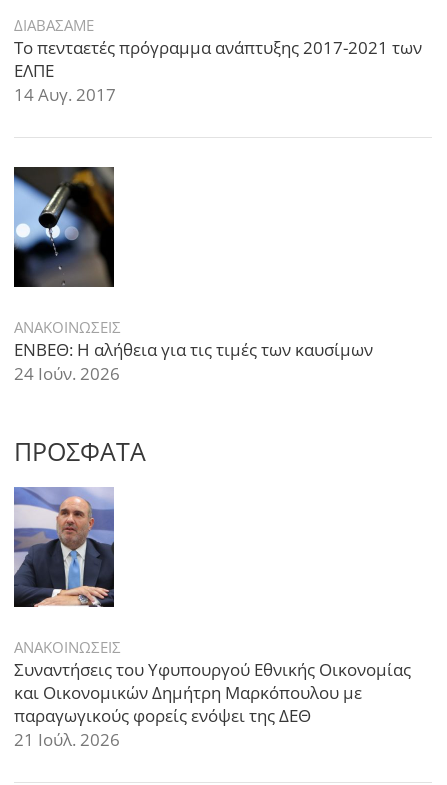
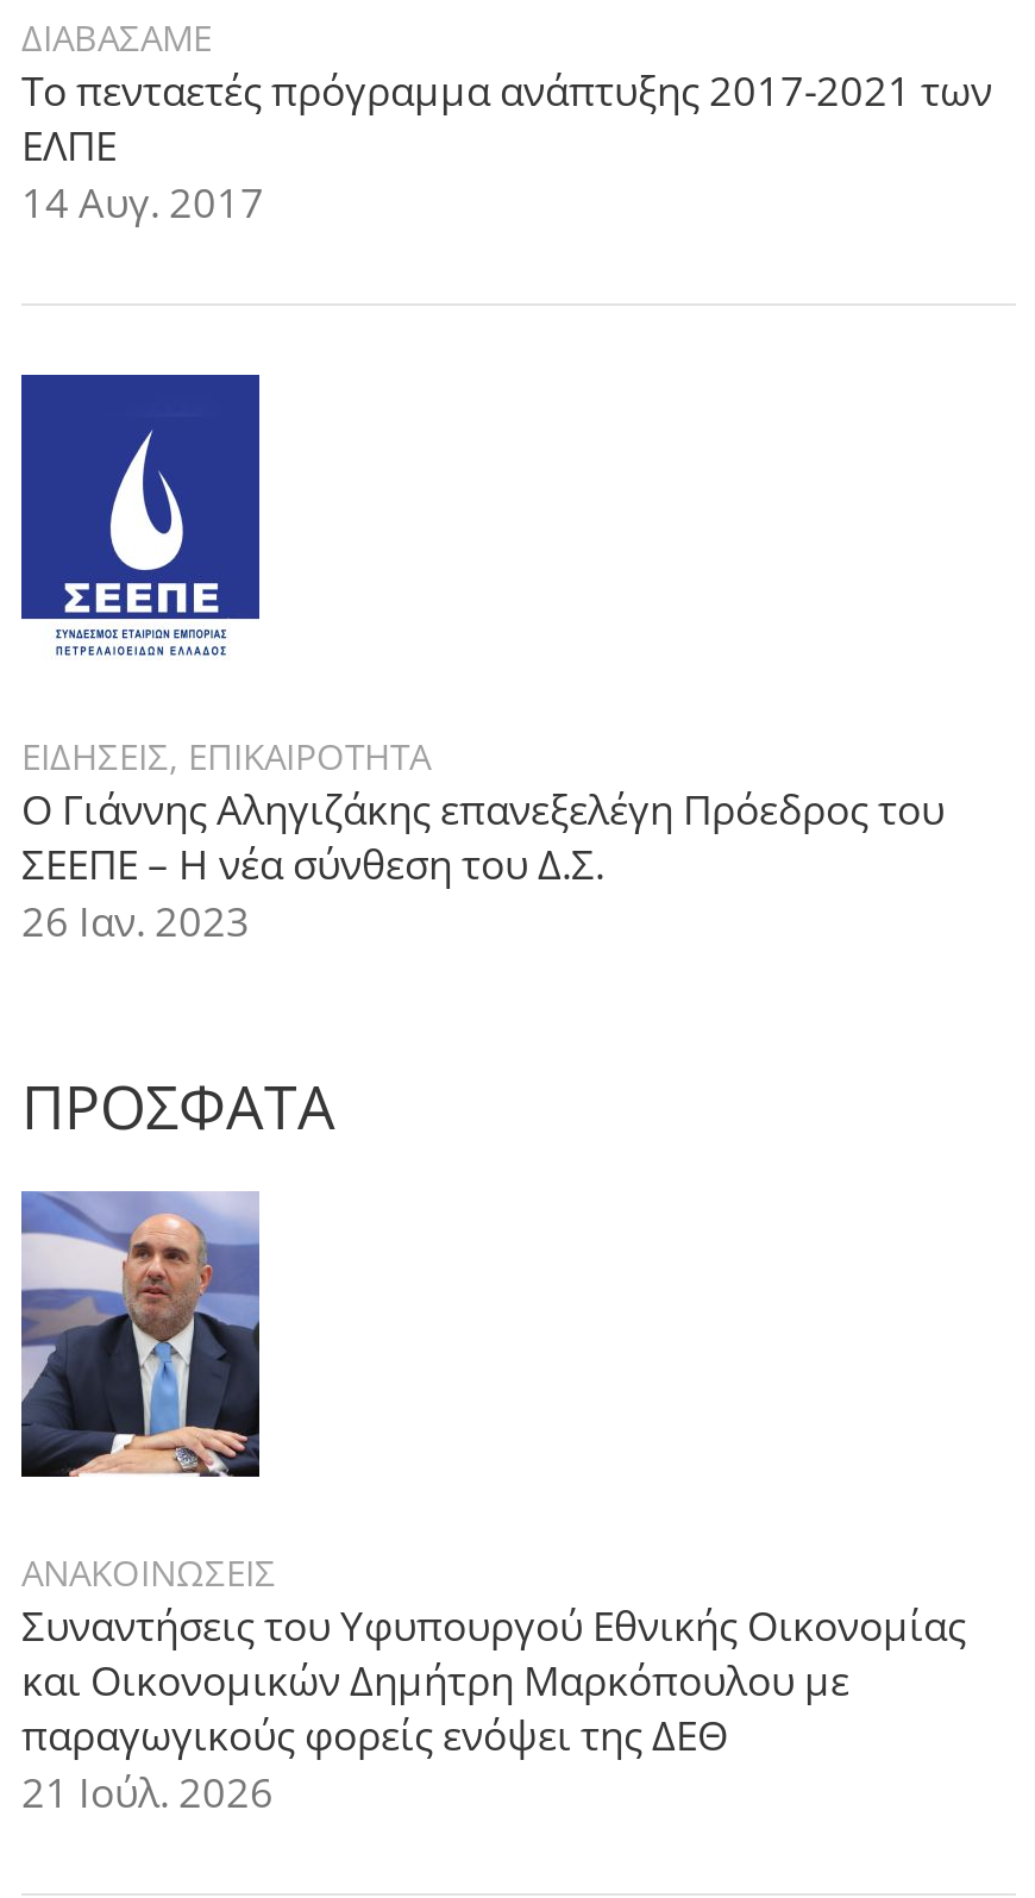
- [image]
- ΑΝΑΚΟΙΝΩΣΕΙΣ
- ΕΝΒΕΘ: Η αλήθεια για τις τιμές των καυσίμων
- 24 Ιούν. 2026
+ [image]
+ ΕΙΔΗΣΕΙΣ, ΕΠΙΚΑΙΡΟΤΗΤΑ
+ Ο Γιάννης Αληγιζάκης επανεξελέγη Πρόεδρος του
+ ΣΕΕΠΕ – Η νέα σύνθεση του Δ.Σ.
+ 26 Ιαν. 2023
